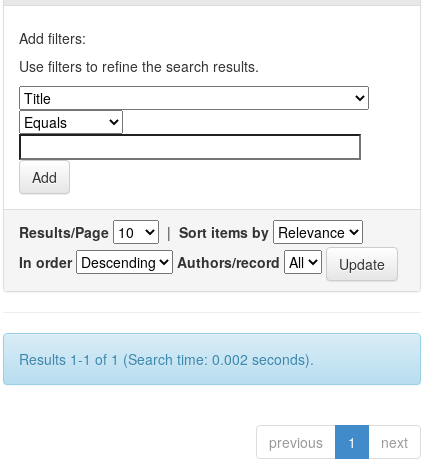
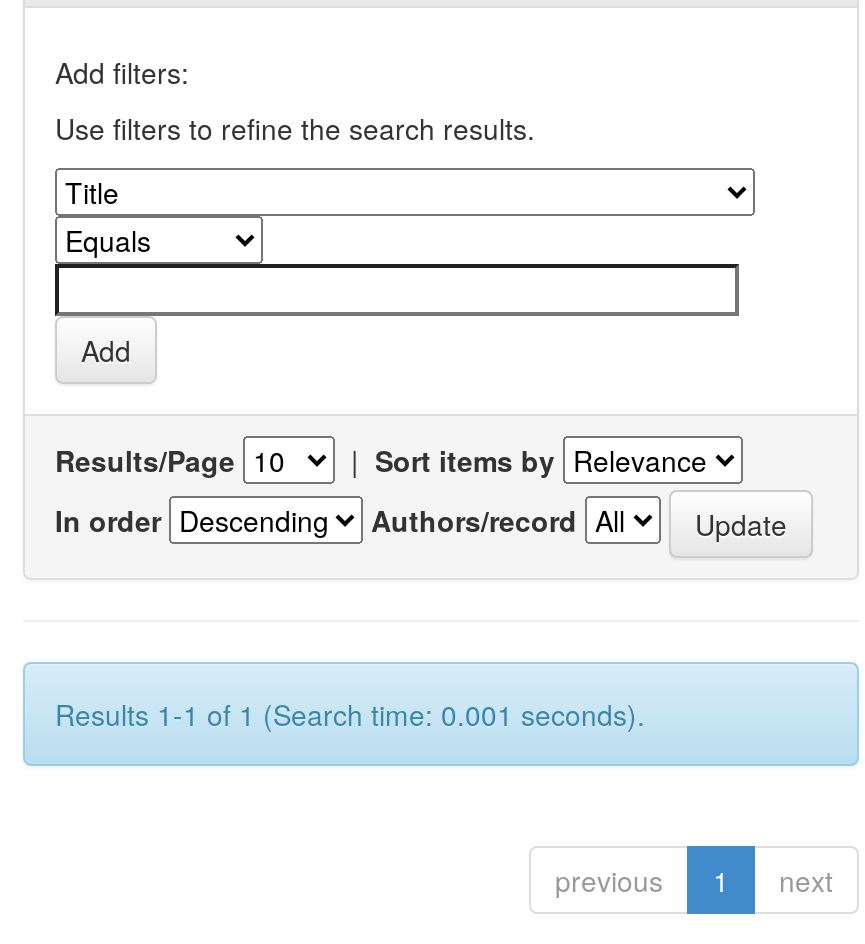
- Results 1-1 of 1 (Search time: 0.002 seconds).
+ Results 1-1 of 1 (Search time: 0.001 seconds).
